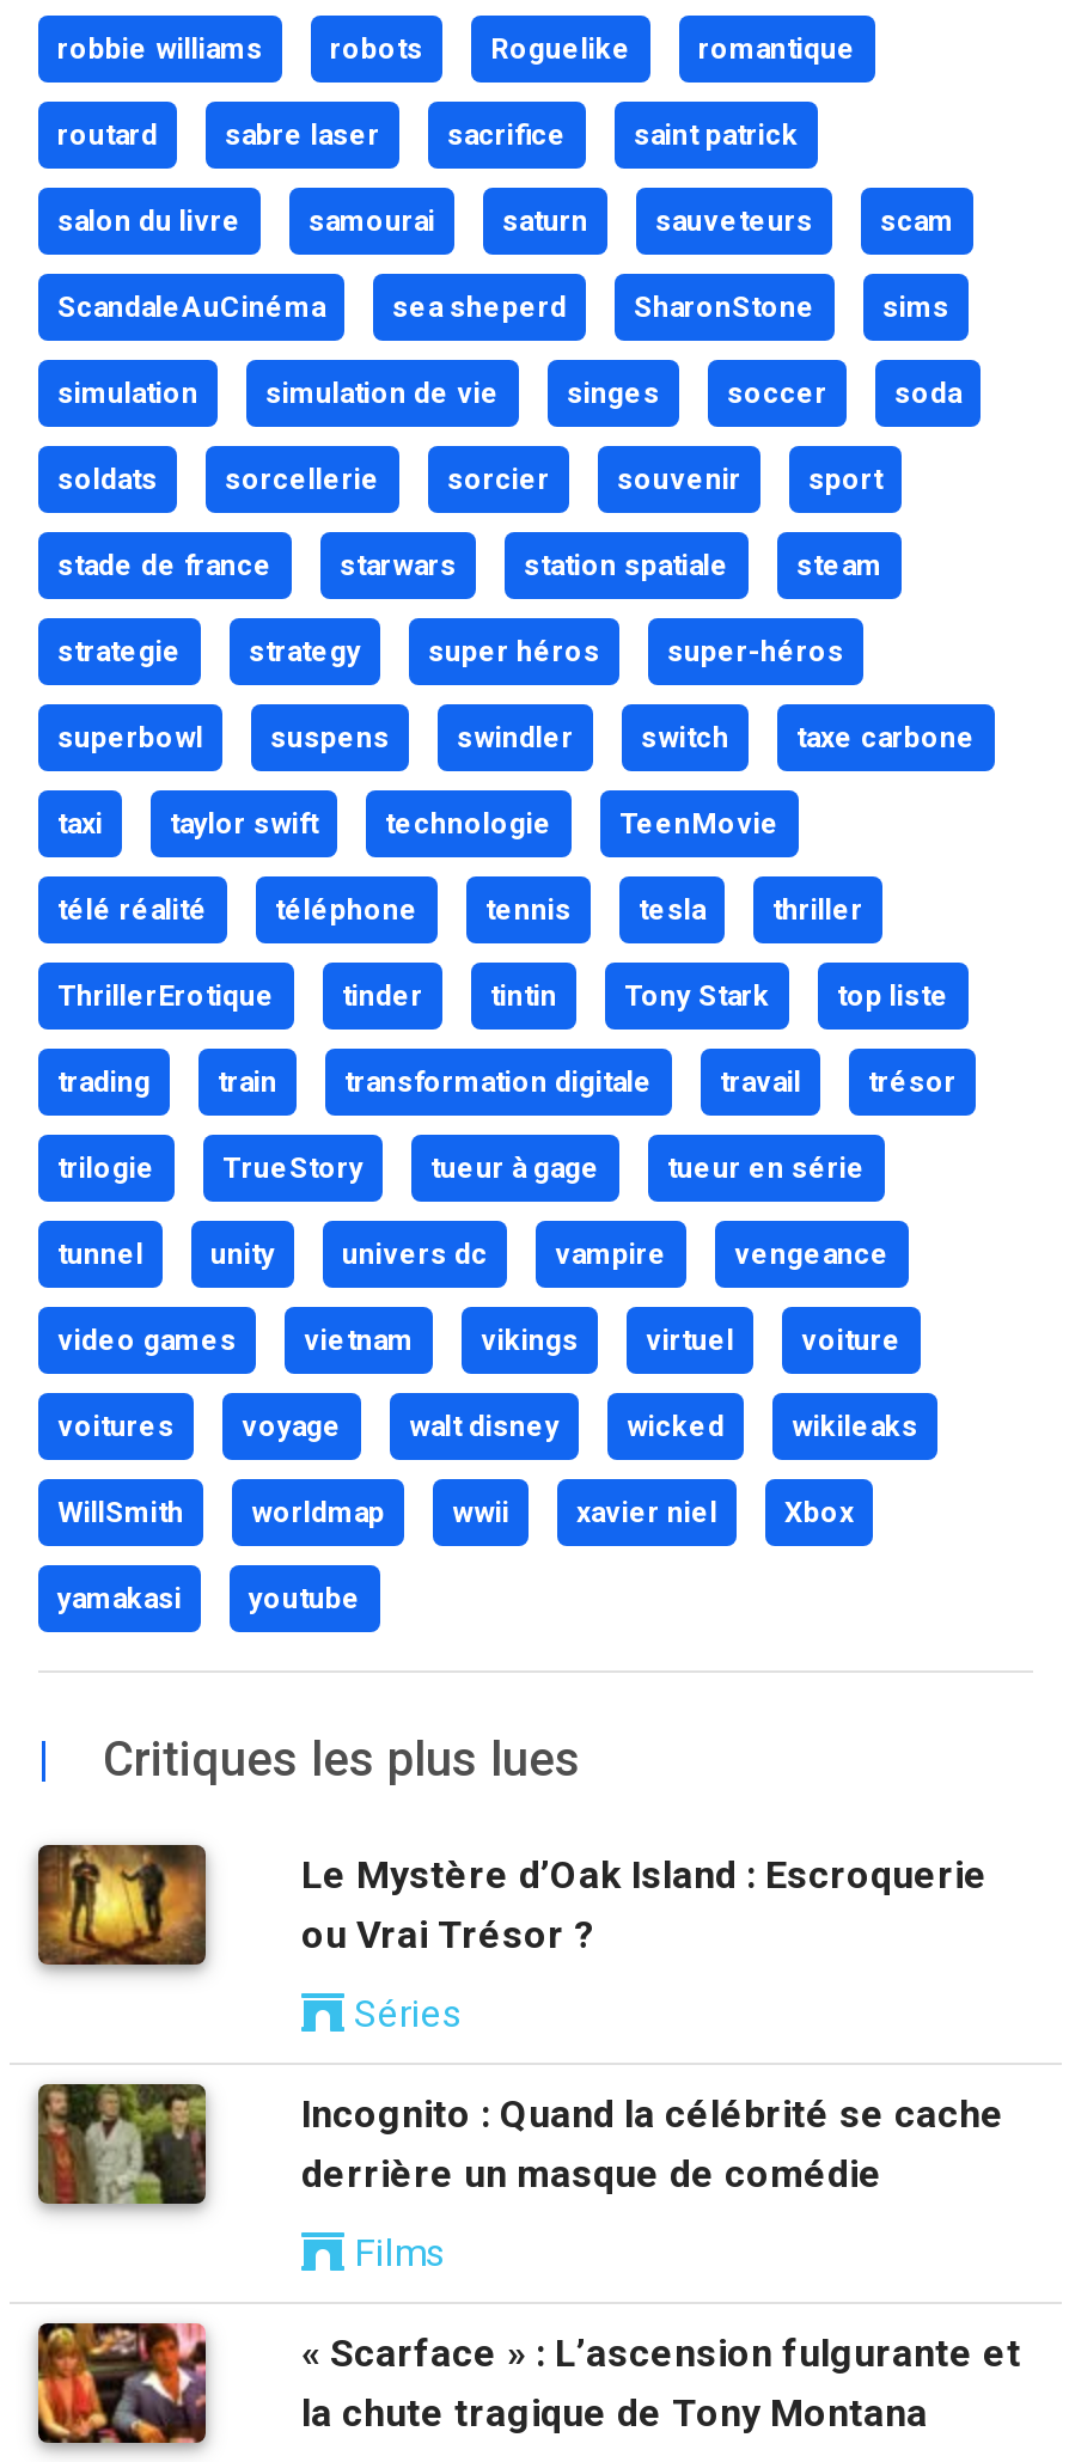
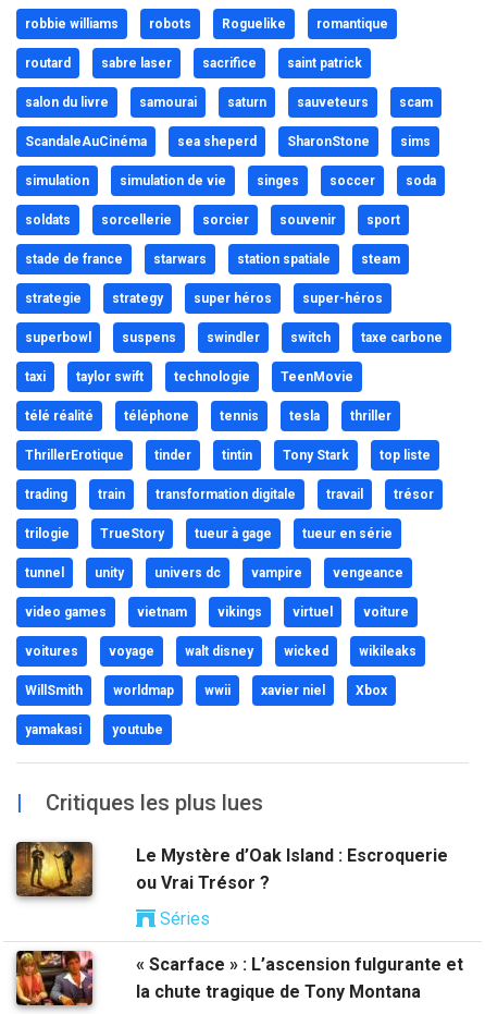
- [image]
- Incognito : Quand la célébrité se cache
- derrière un masque de comédie
- Films
